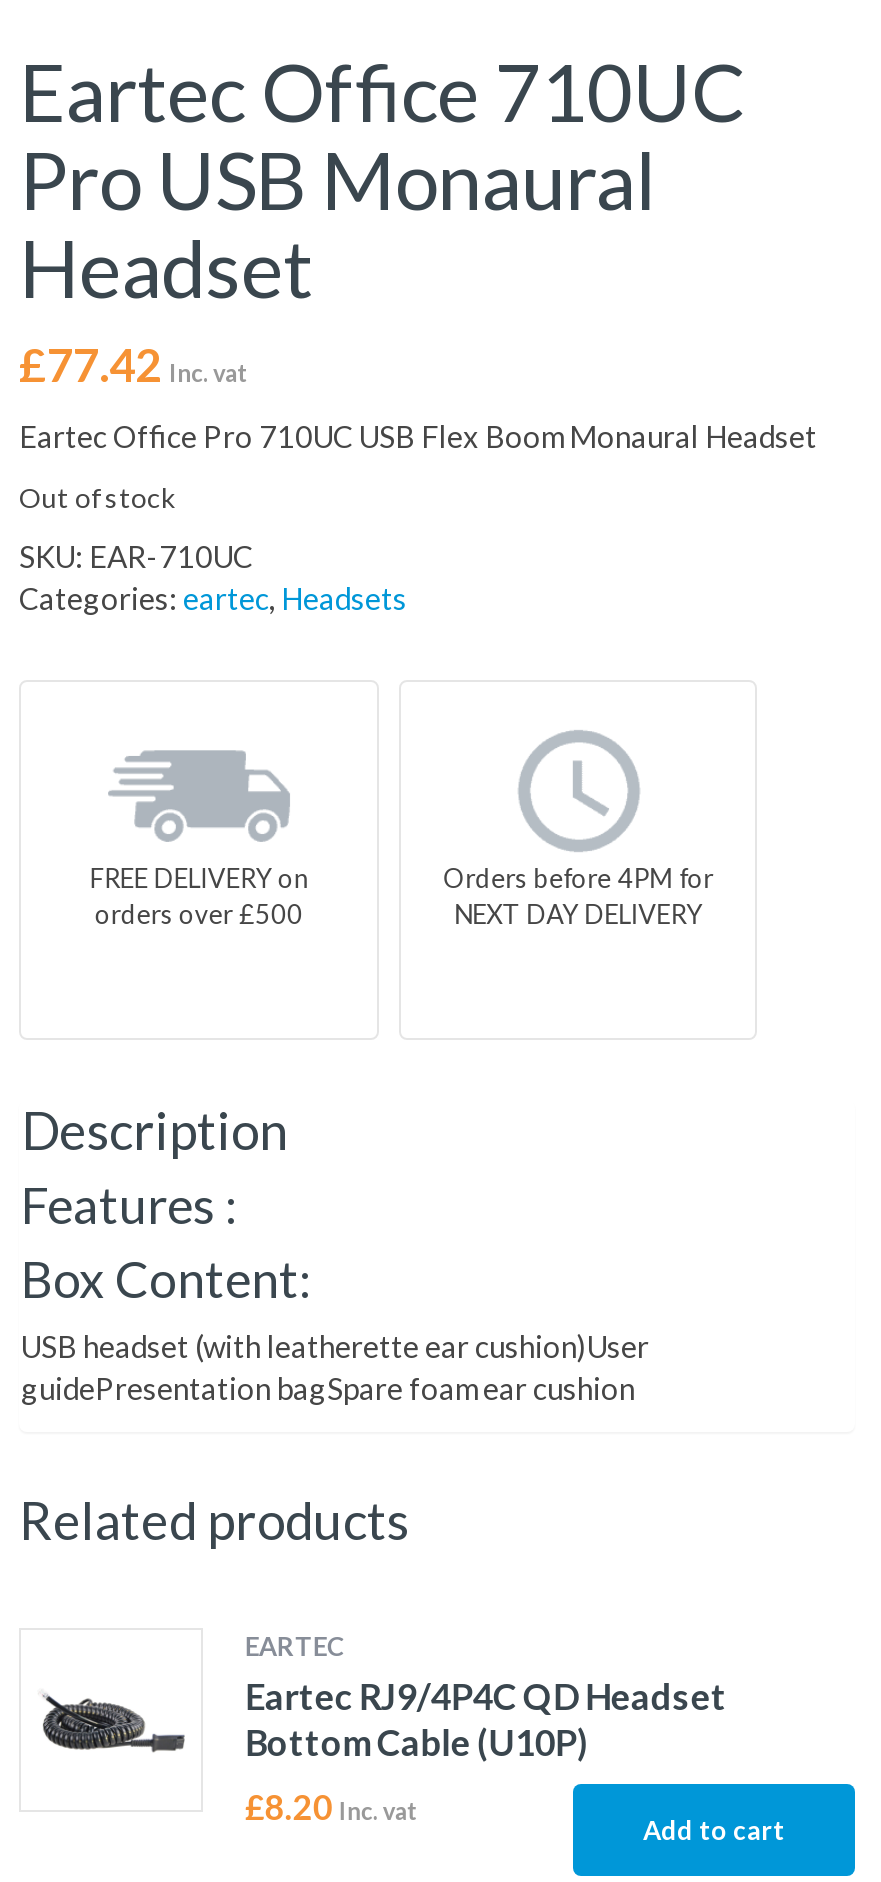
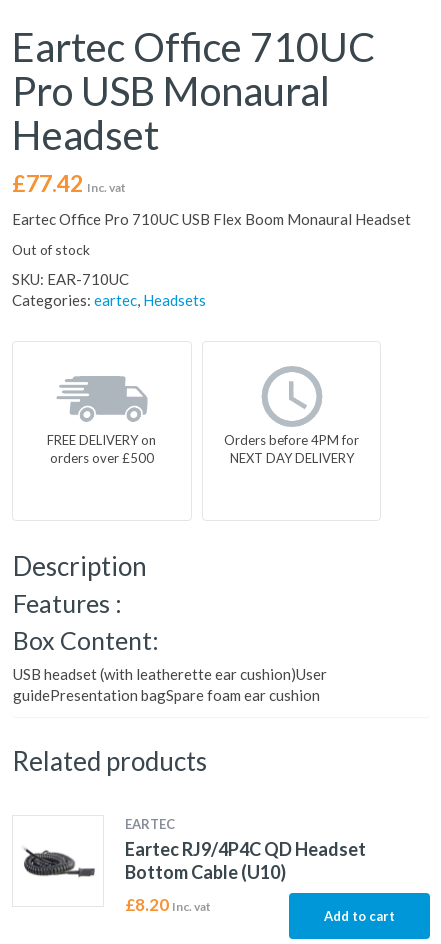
- Bottom Cable (U10P)
+ Bottom Cable (U10)
